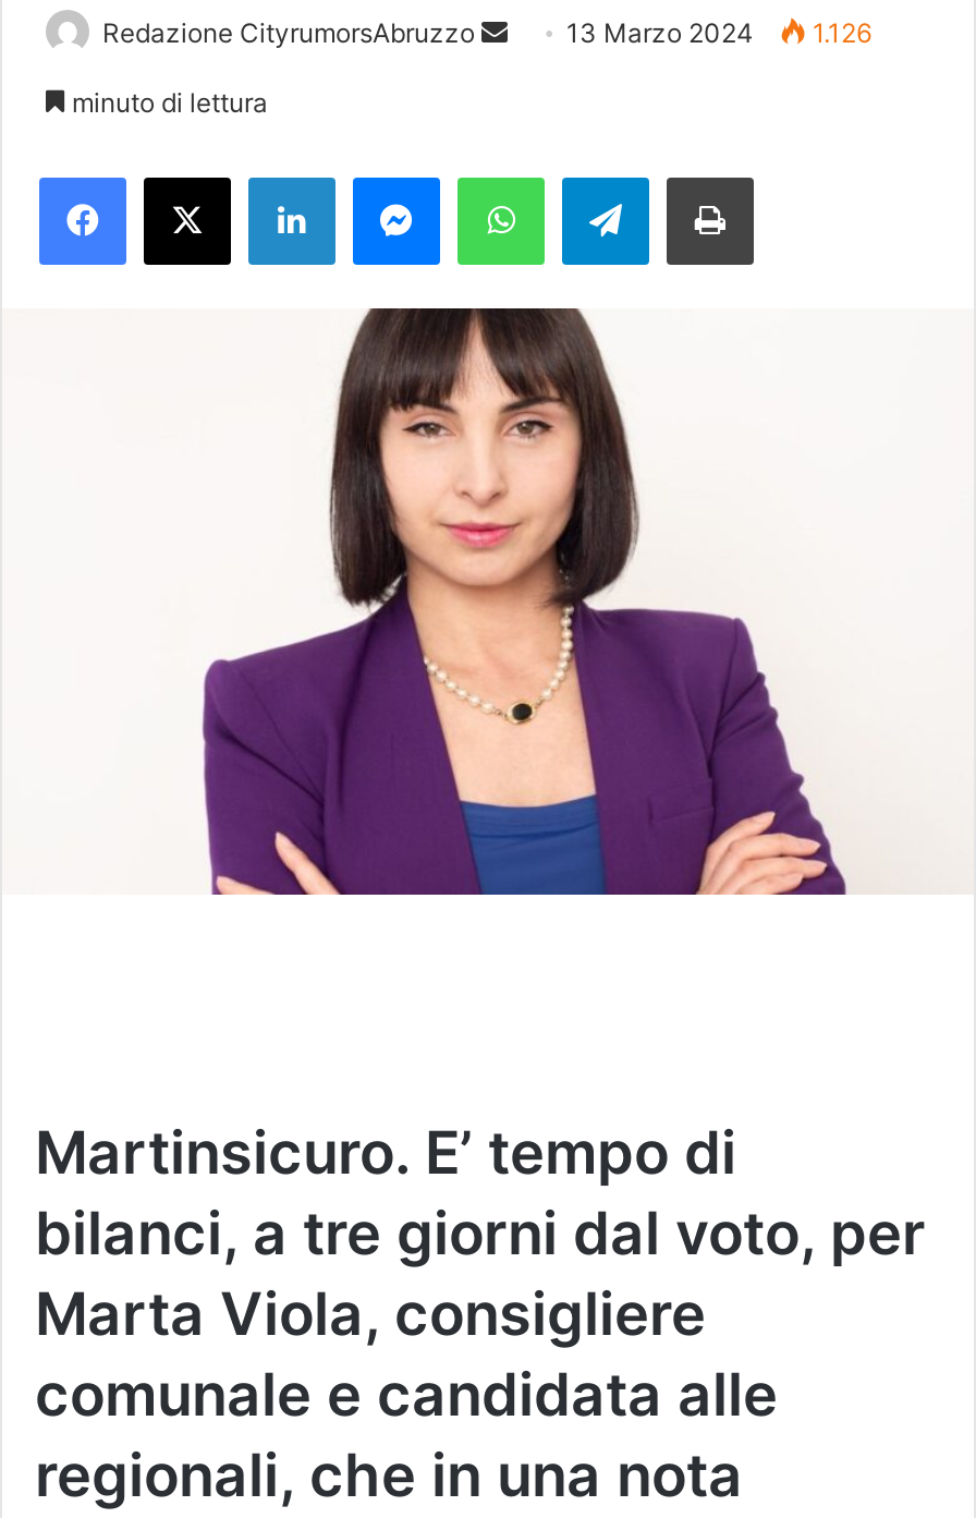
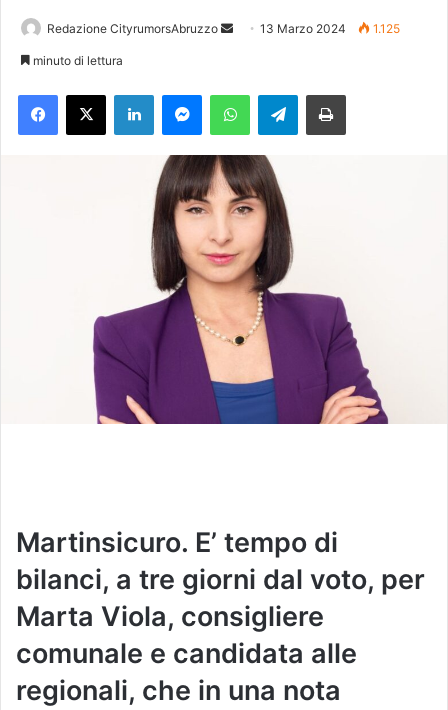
- 1.126
+ 1.125
